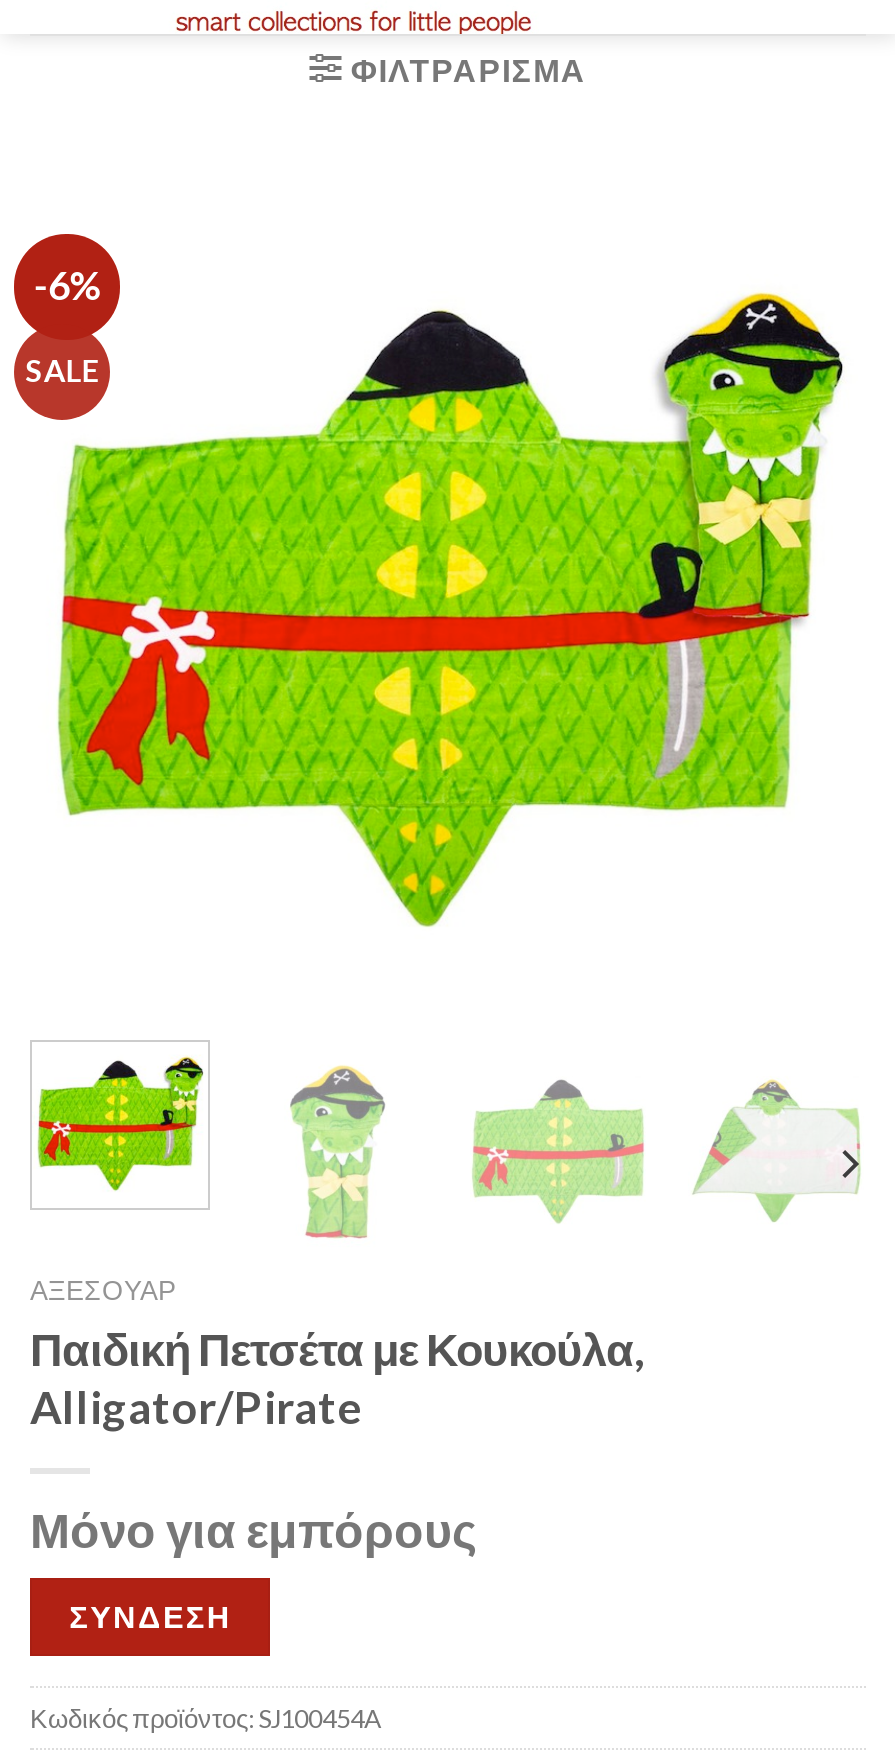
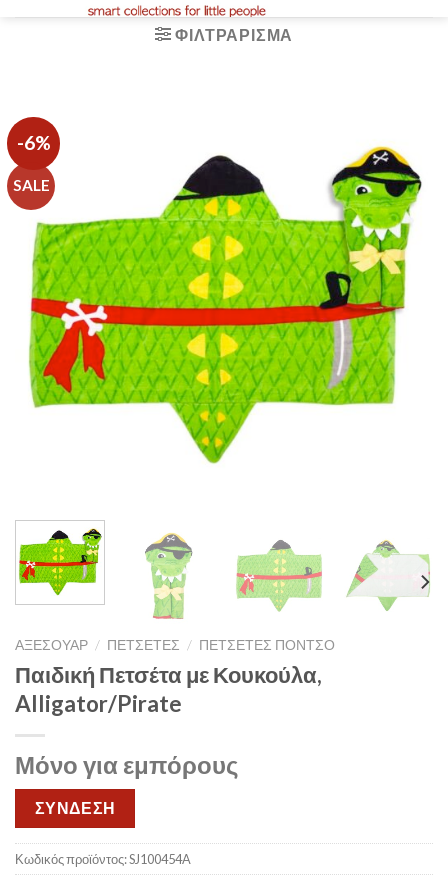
- ΑΞΕΣΟΥΑΡ
+ ΑΞΕΣΟΥΑΡ / ΠΕΤΣΕΤΕΣ / ΠΕΤΣΕΤΕΣ ΠΟΝΤΣΟ
